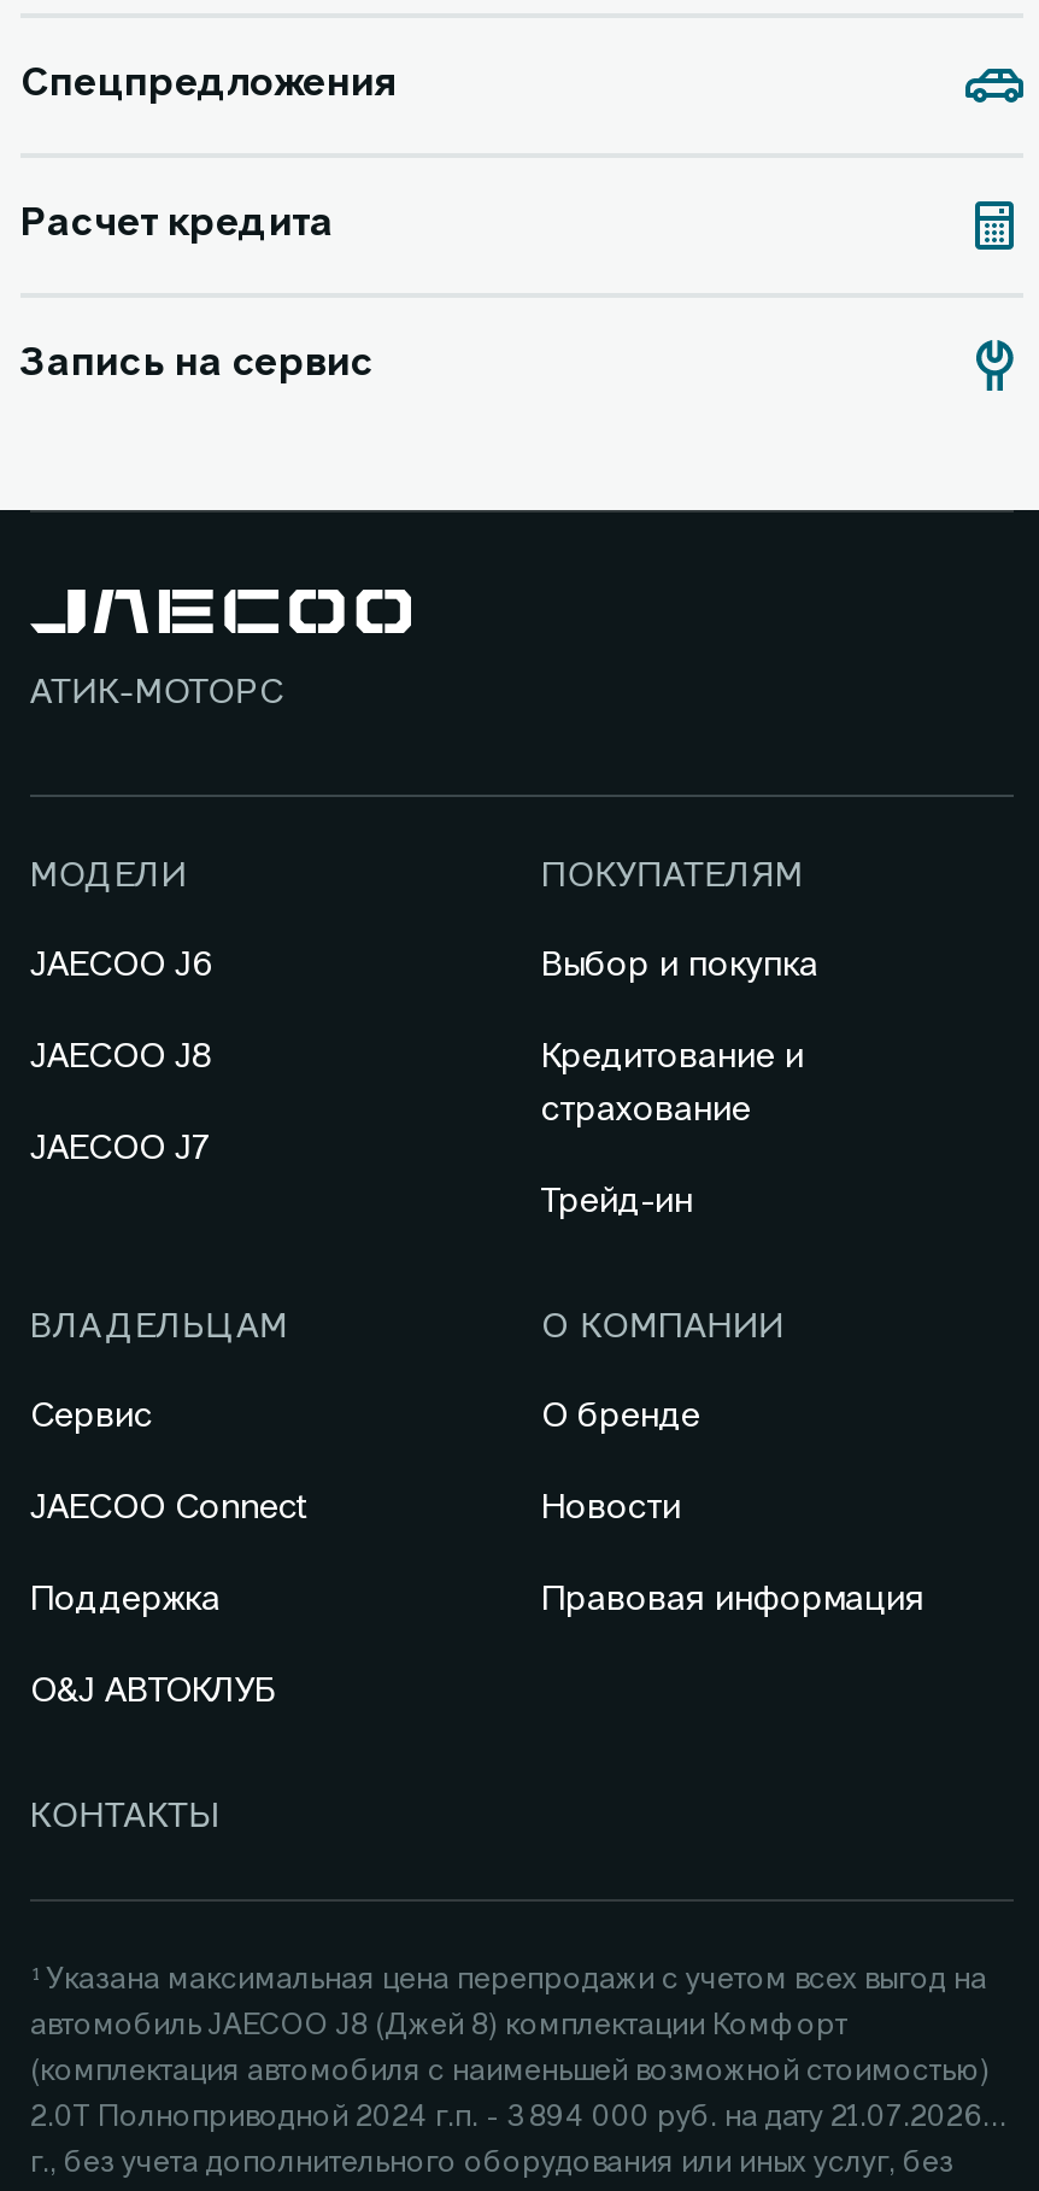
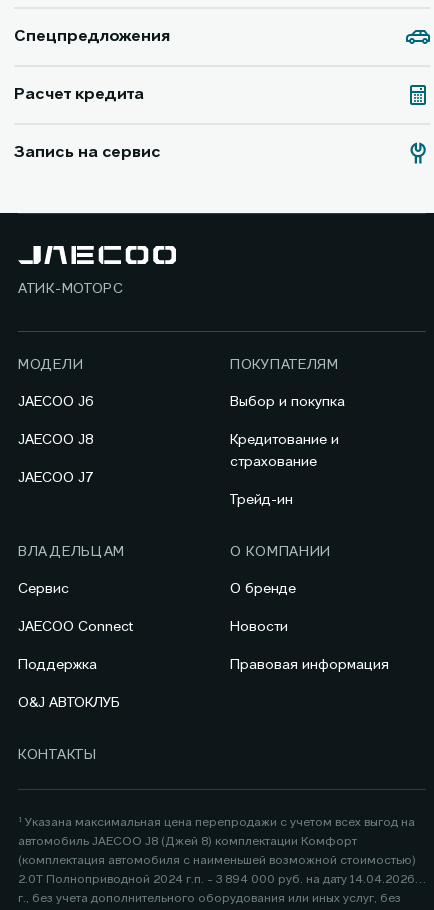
- 2.0Т Полноприводной 2024 г.п. - 3 894 000 руб. на дату 21.07.2026
+ 2.0Т Полноприводной 2024 г.п. - 3 894 000 руб. на дату 14.04.2026
